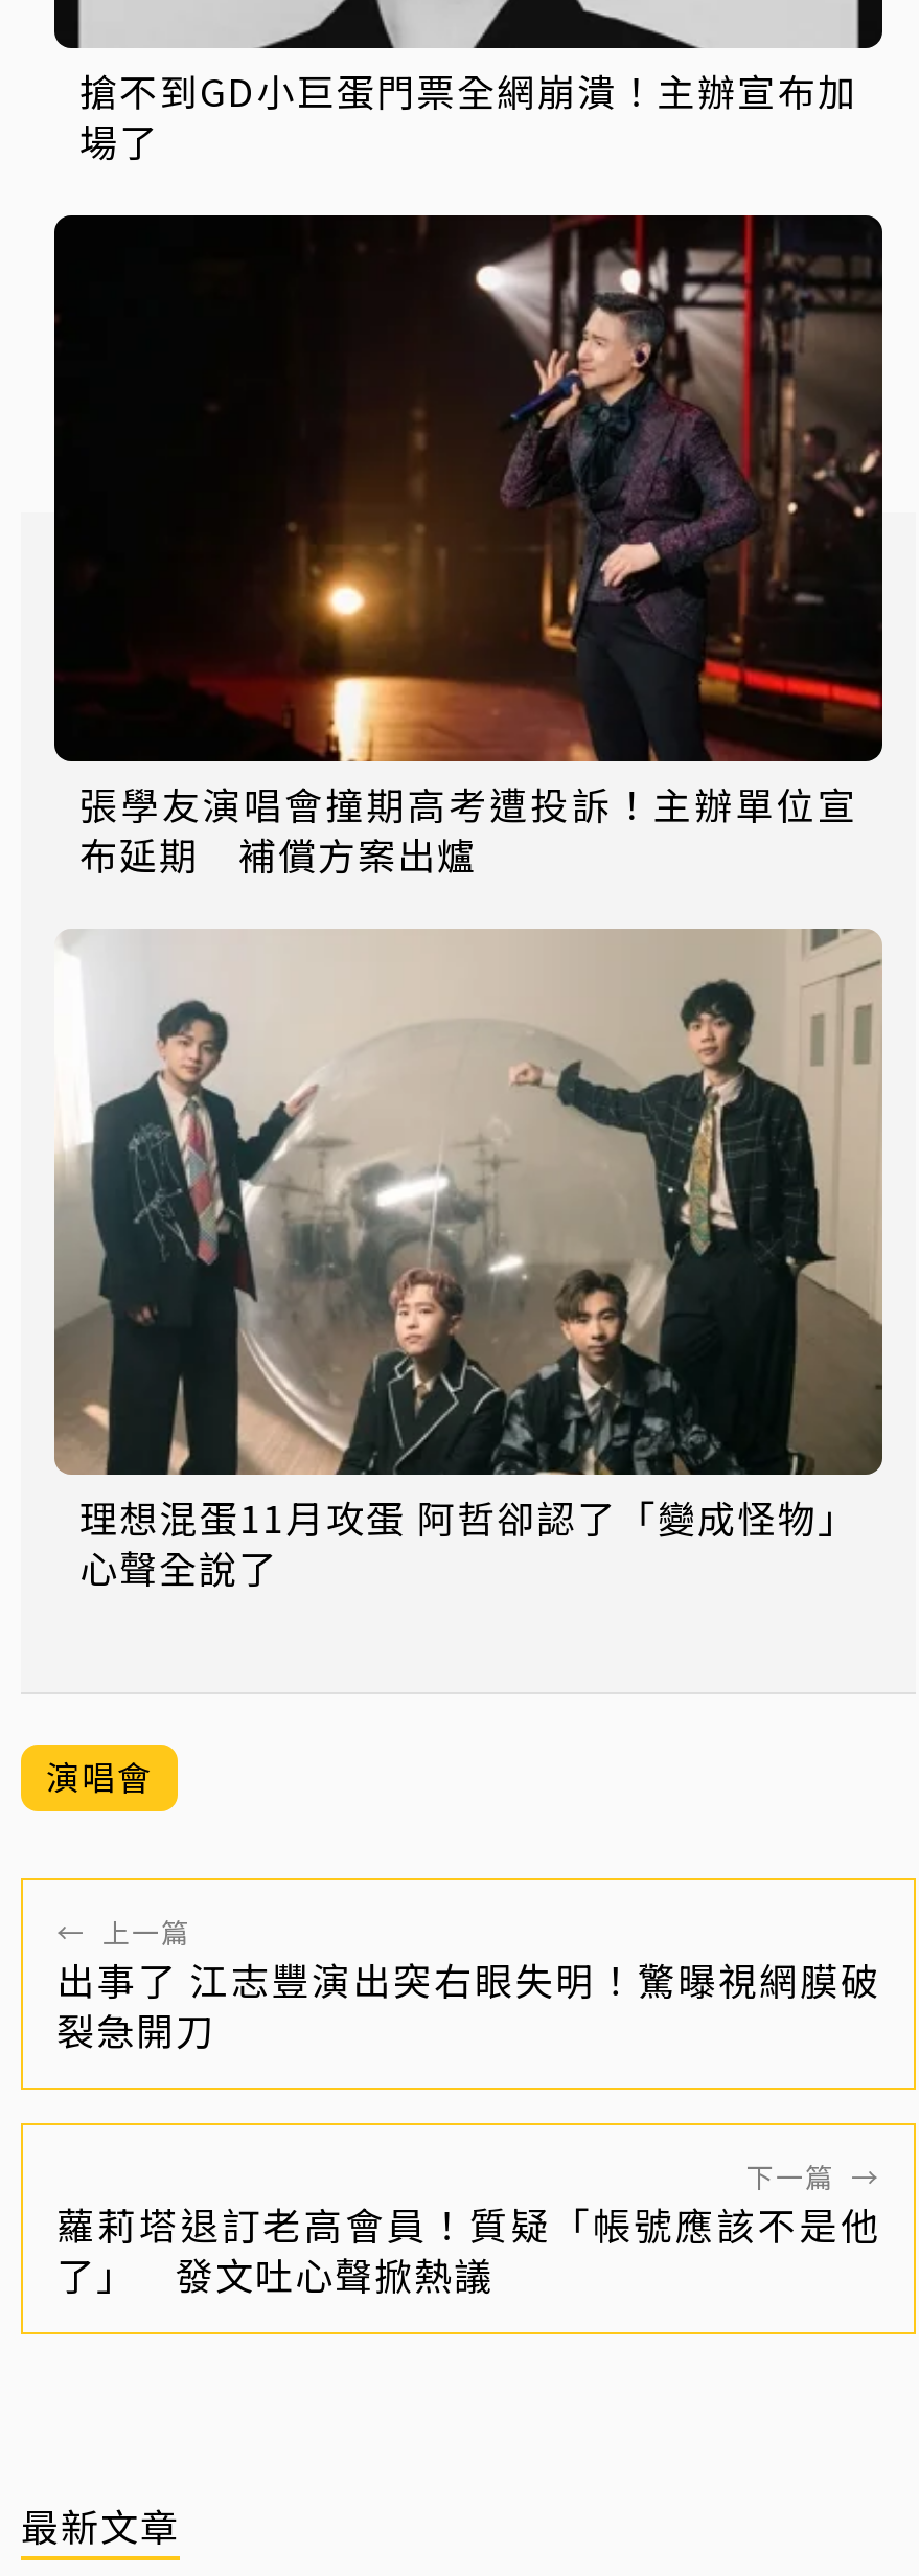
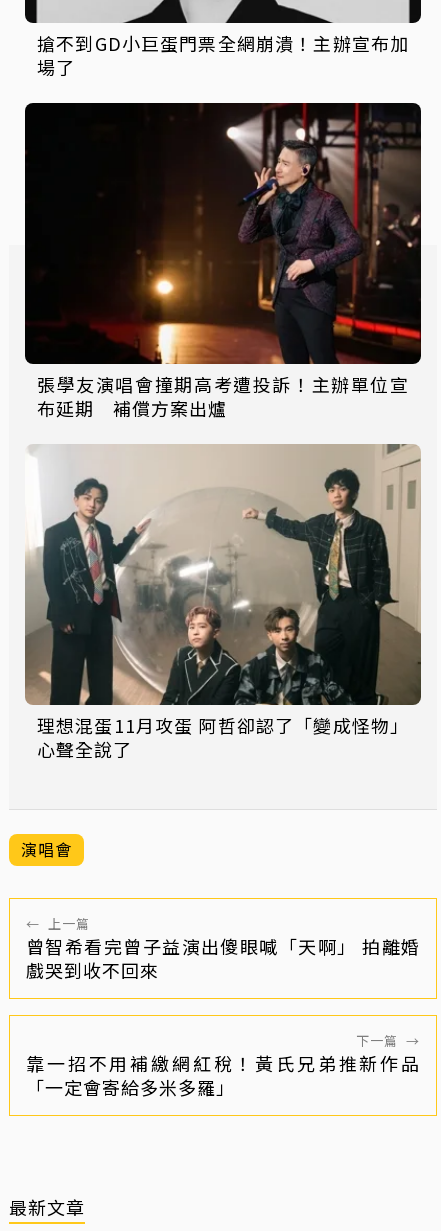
- 出事了 江志豐演出突右眼失明！驚曝視網膜破
- 裂急開刀
+ 曾智希看完曾子益演出傻眼喊「天啊」 拍離婚
+ 戲哭到收不回來

- 蘿莉塔退訂老高會員！質疑「帳號應該不是他
- 了」 發文吐心聲掀熱議
+ 靠一招不用補繳網紅稅！黃氏兄弟推新作品
+ 「一定會寄給多米多羅」
